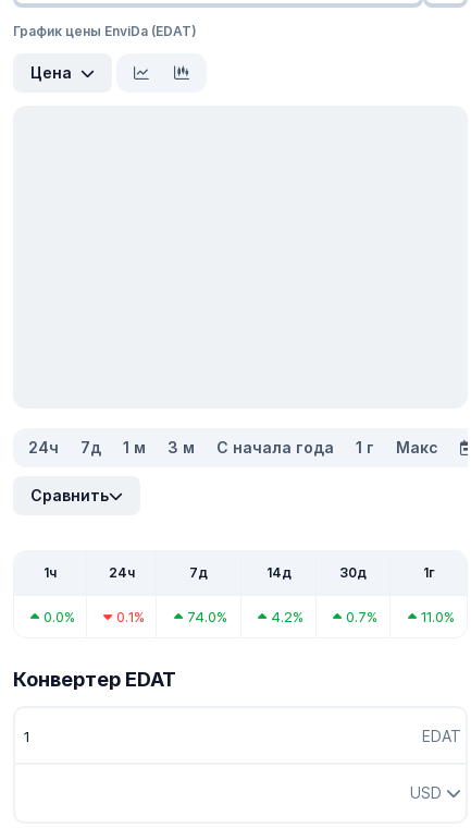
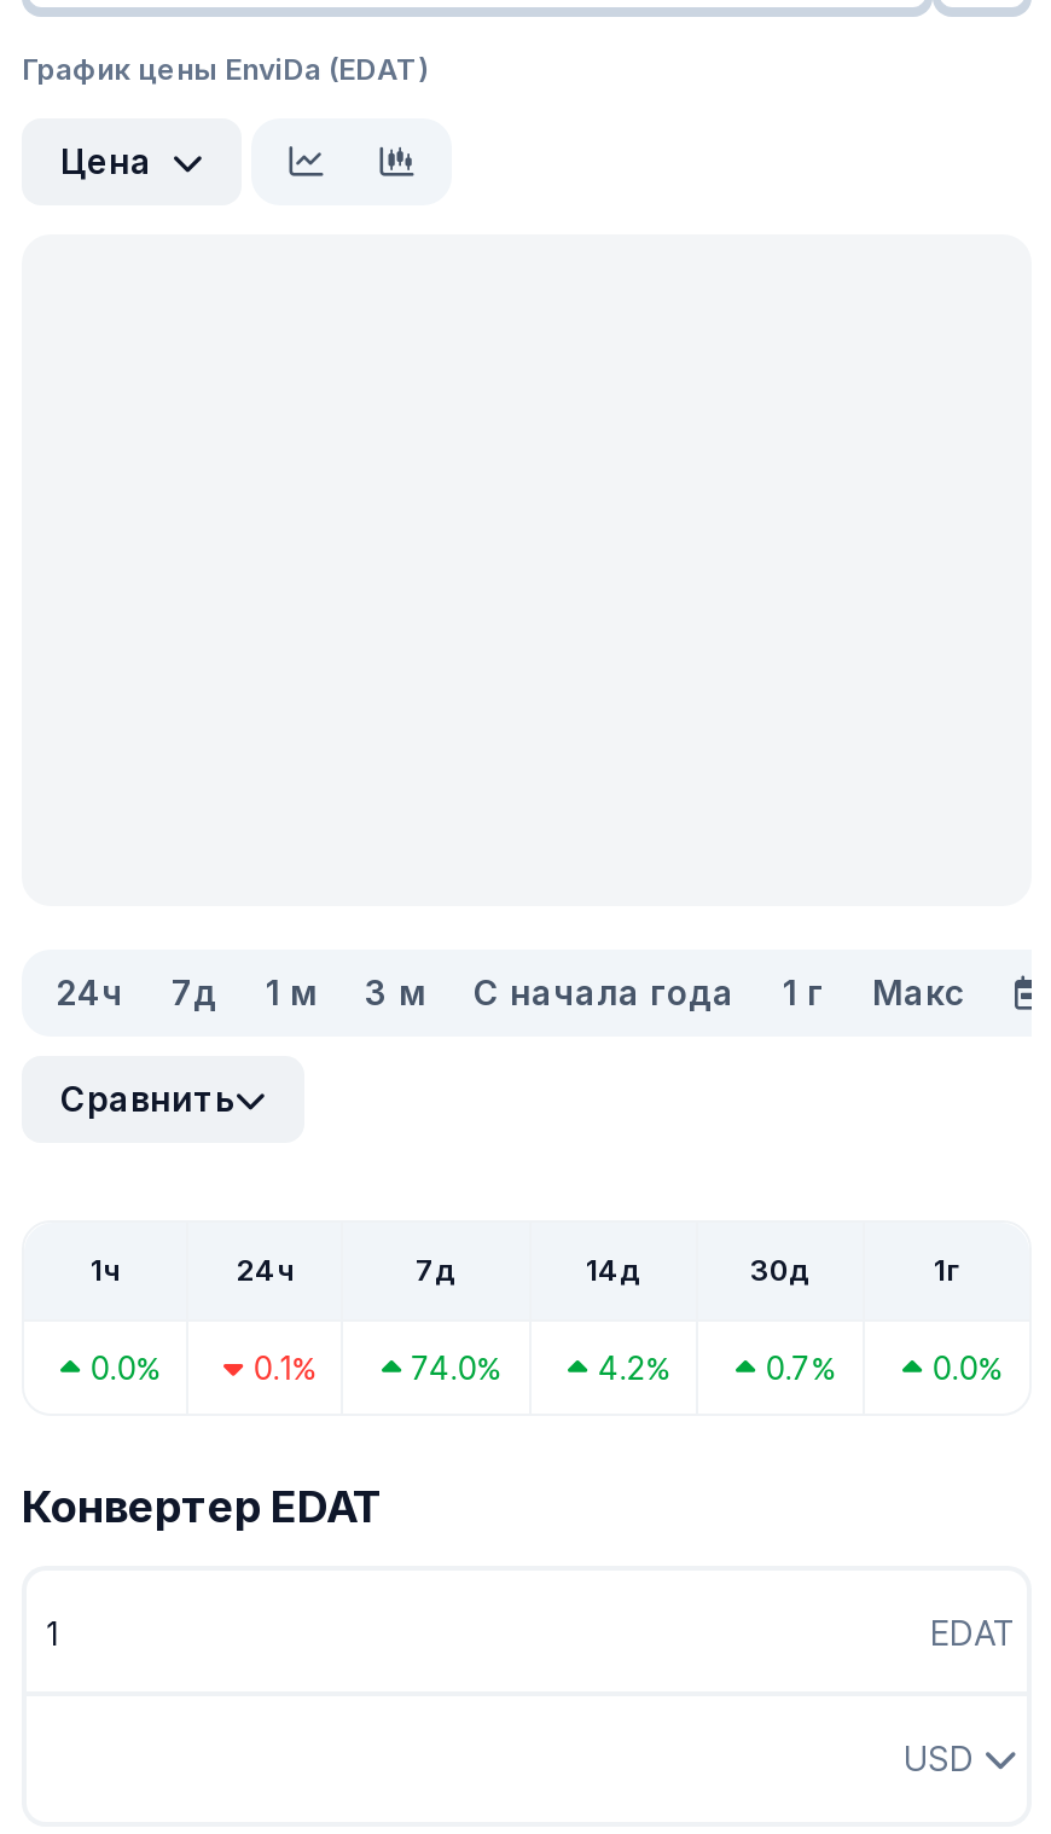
- 11.0%
+ 0.0%
